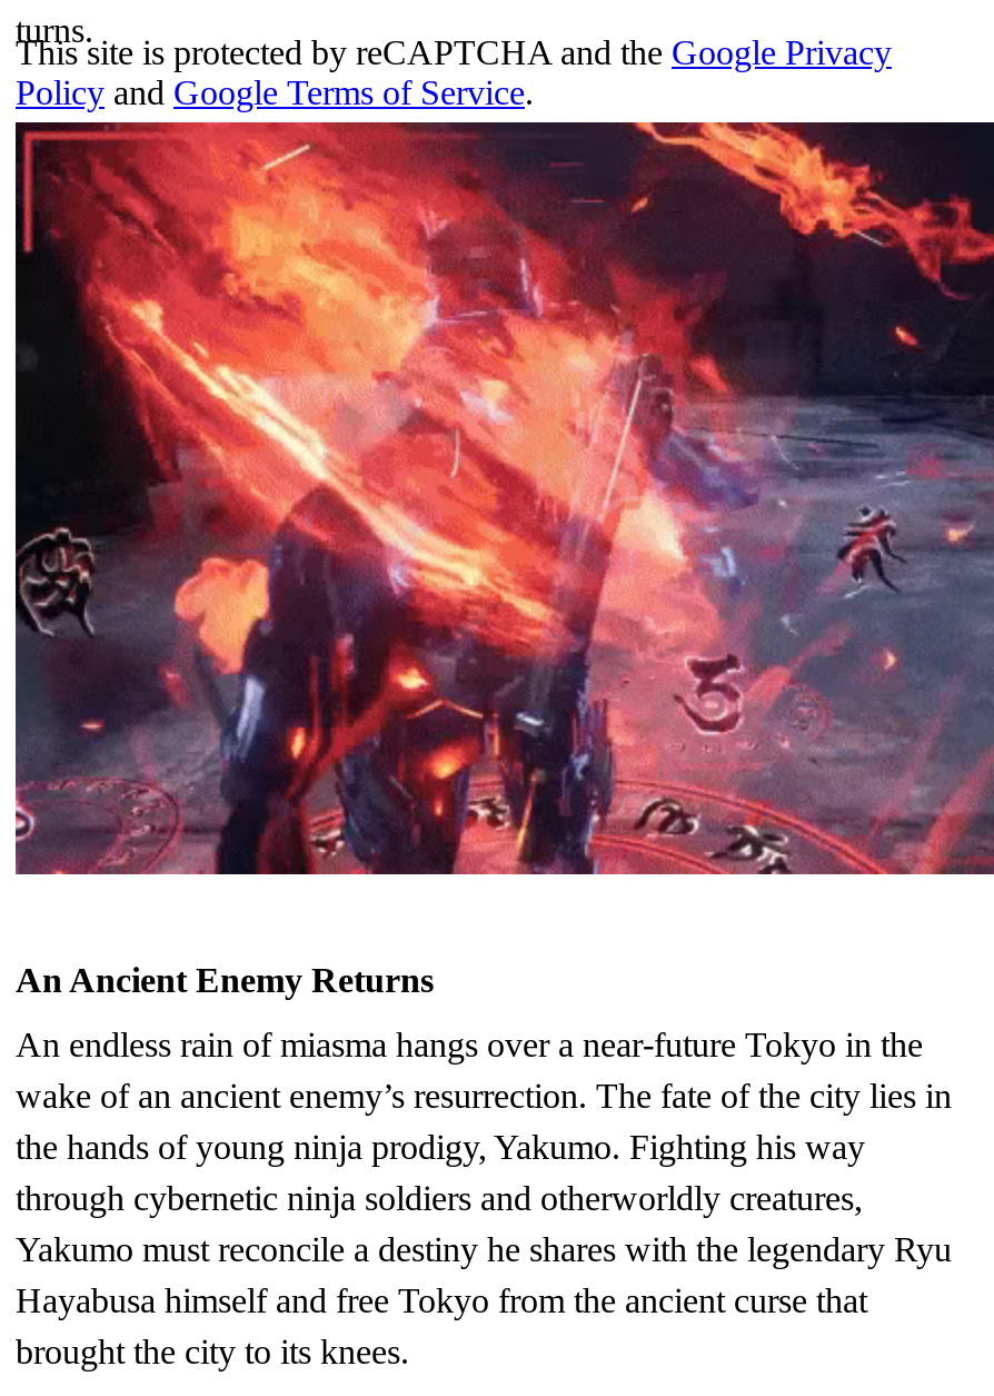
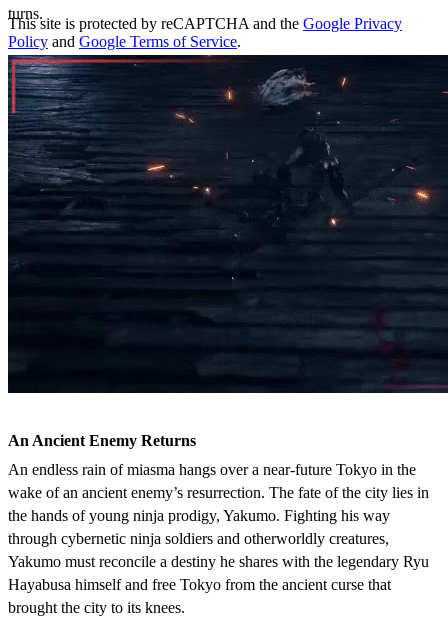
- [image]
+ [image]
